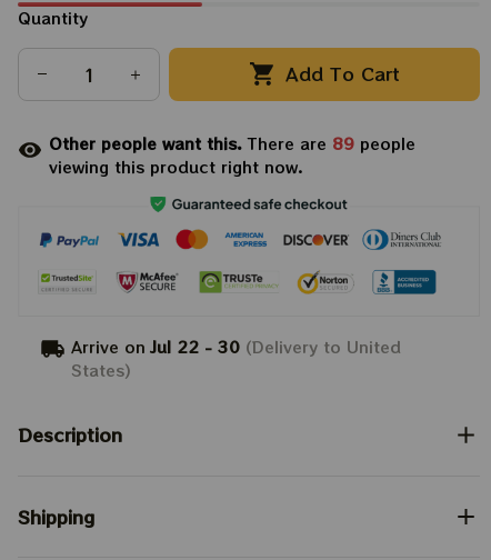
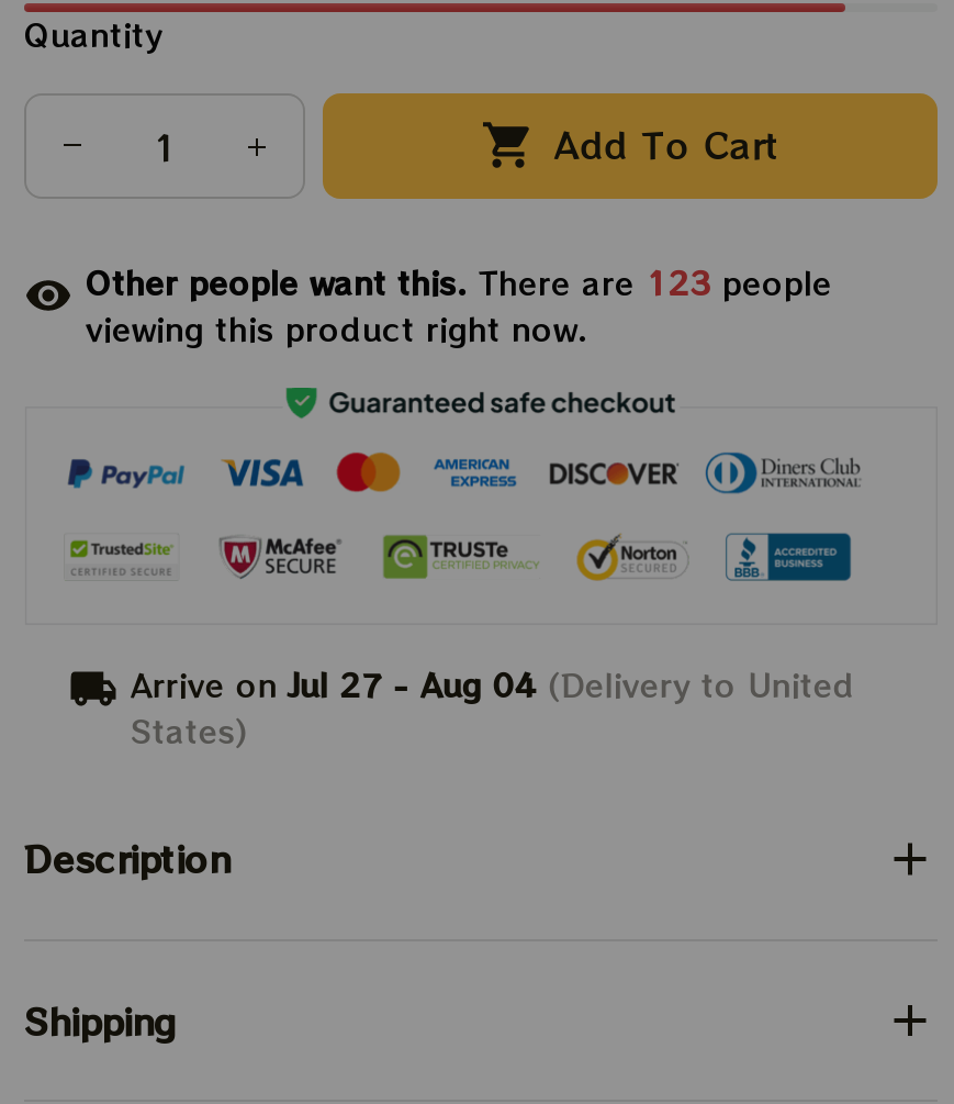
- Other people want this. There are 89 people
+ Other people want this. There are 123 people

- Arrive on Jul 22 - 30 (Delivery to United
+ Arrive on Jul 27 - Aug 04 (Delivery to United
